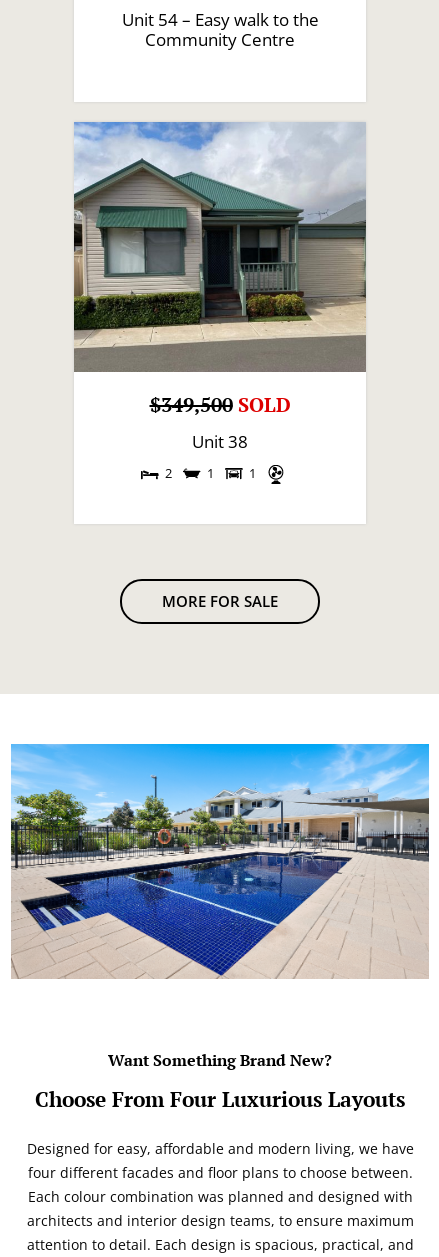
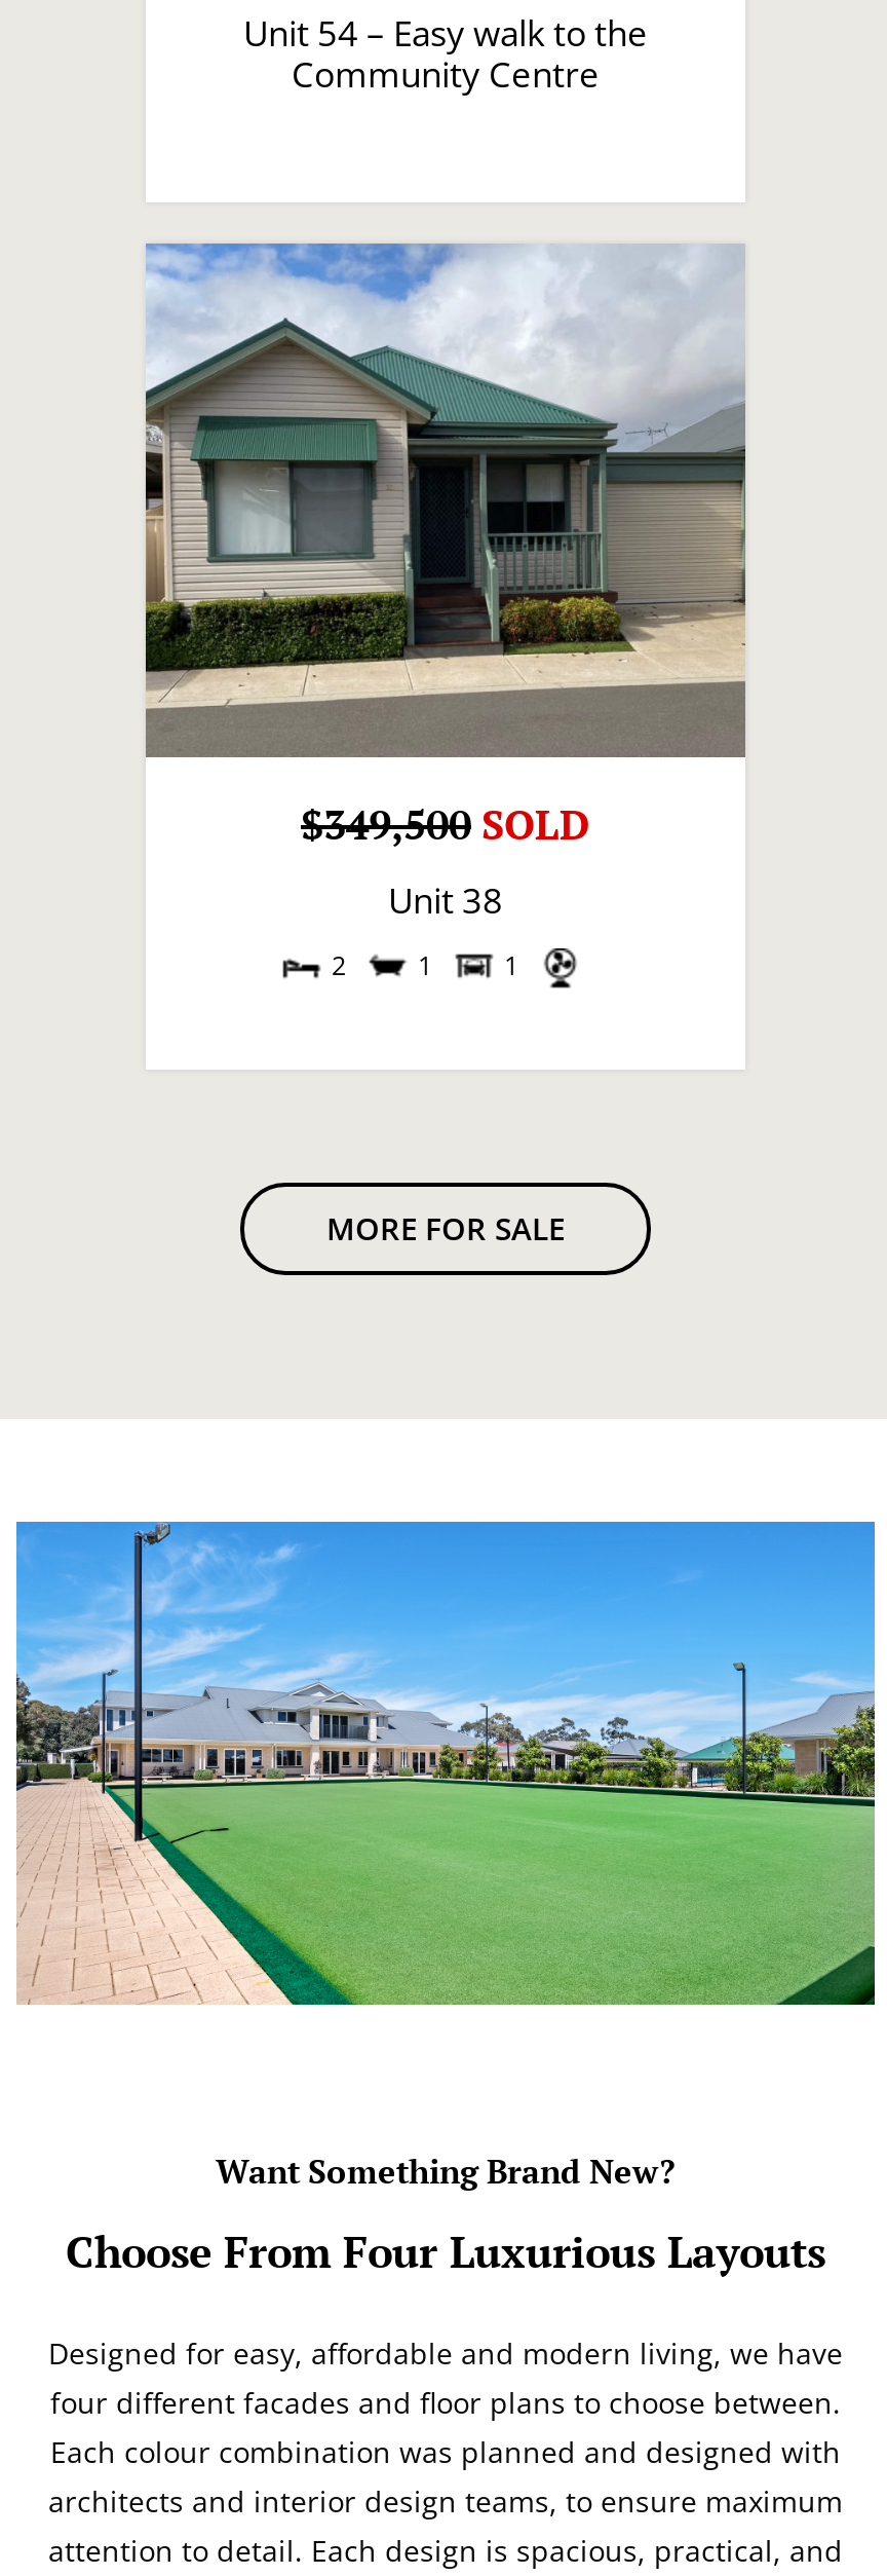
- [image]
+ [image]
